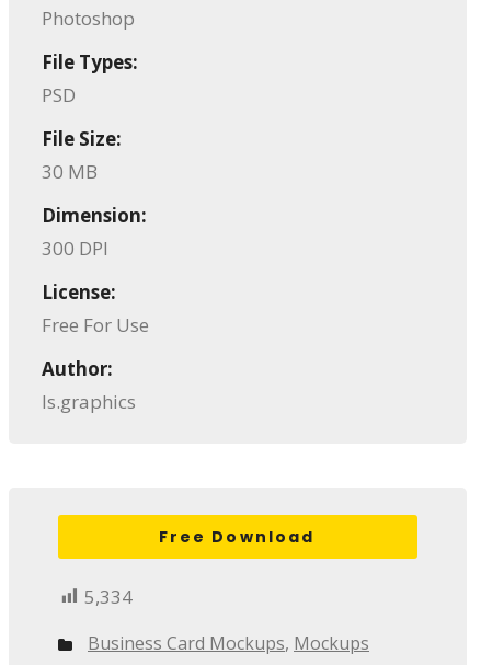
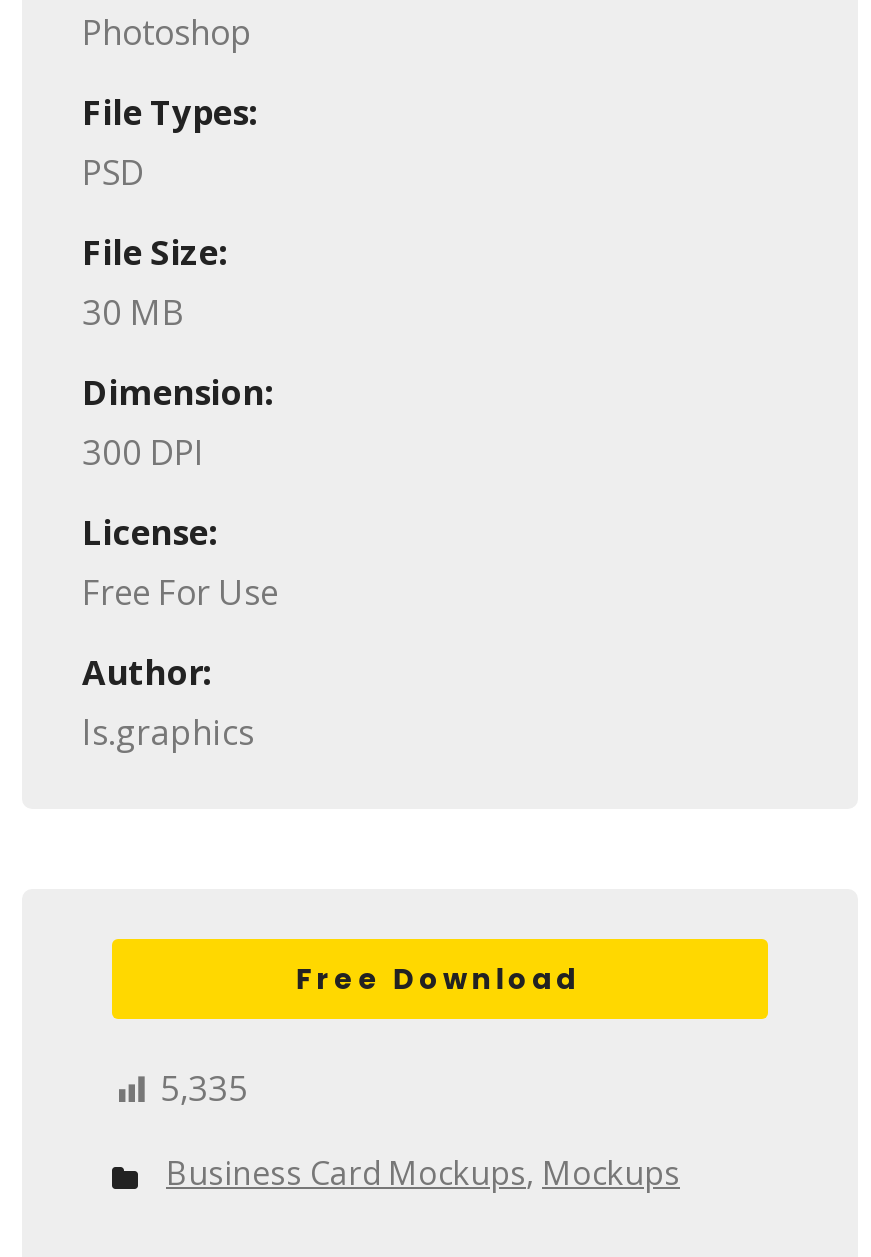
- 5,334
+ 5,335
